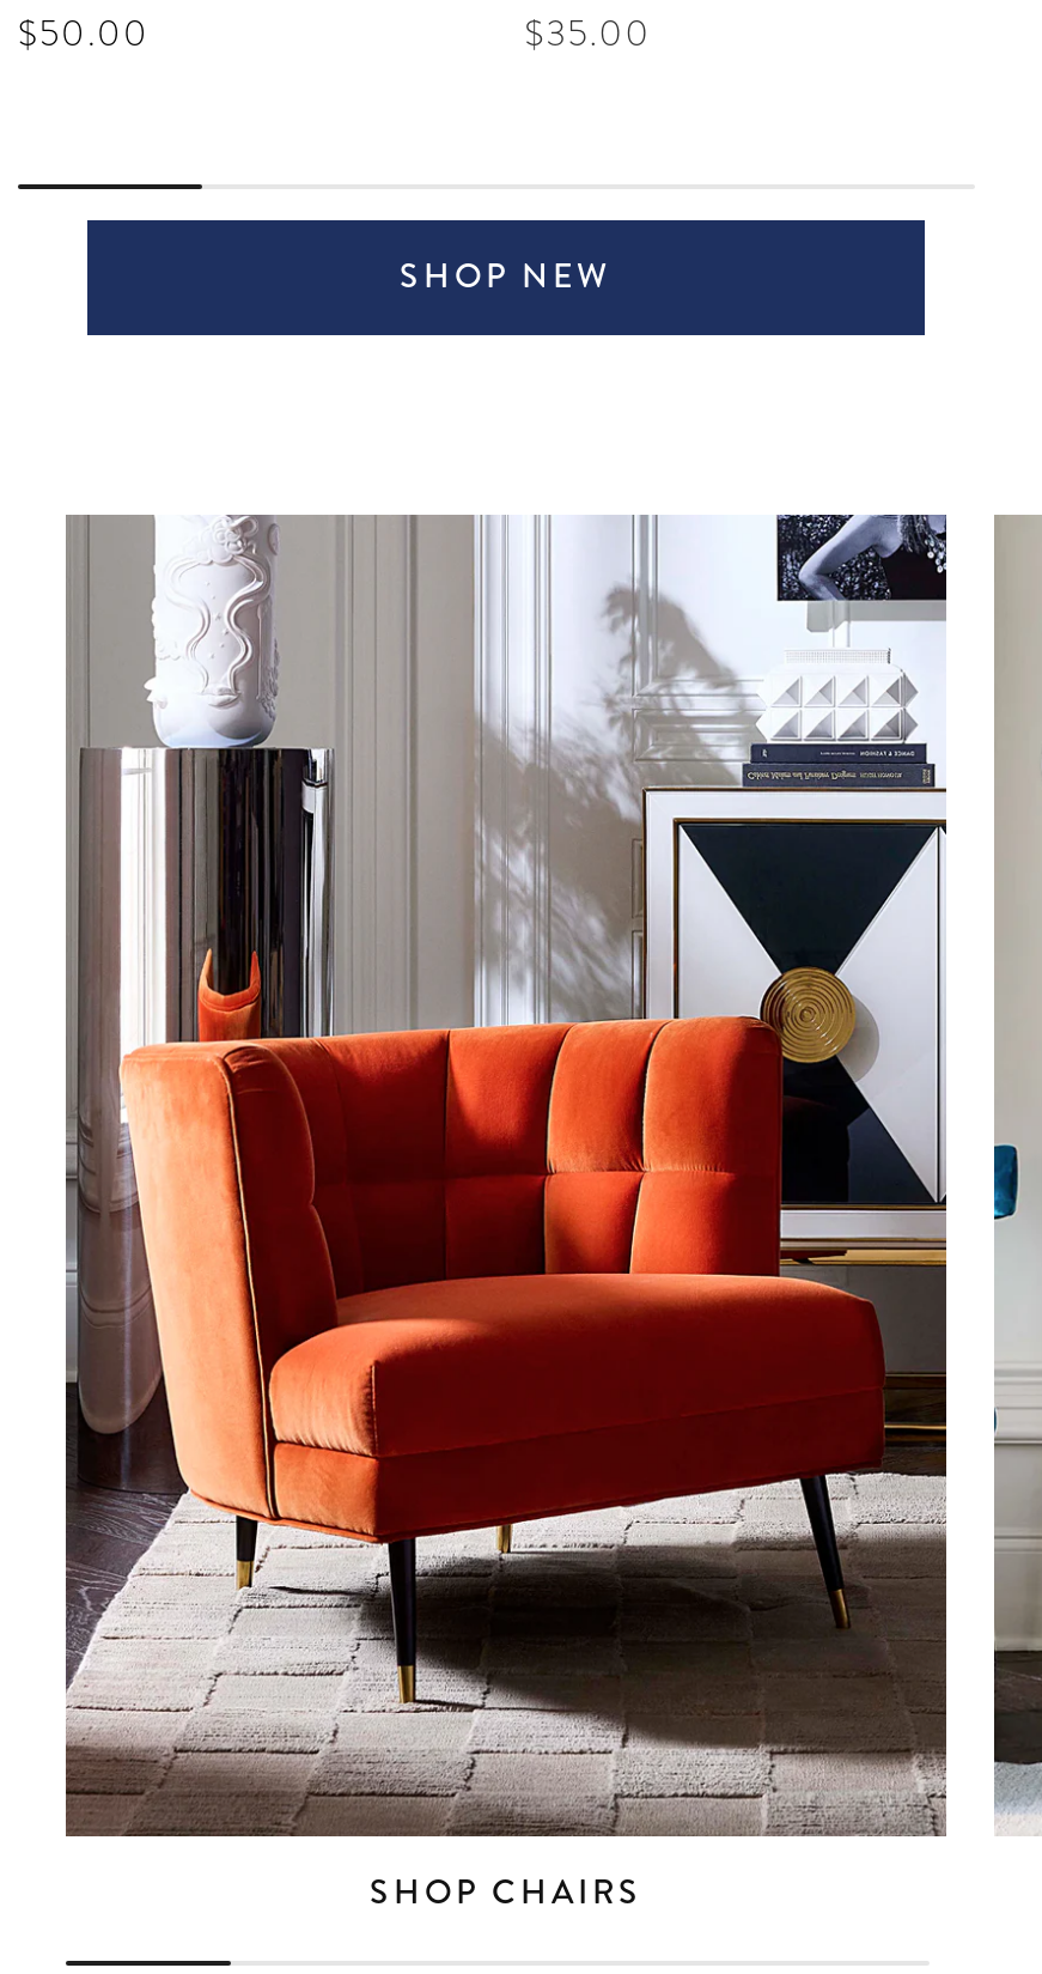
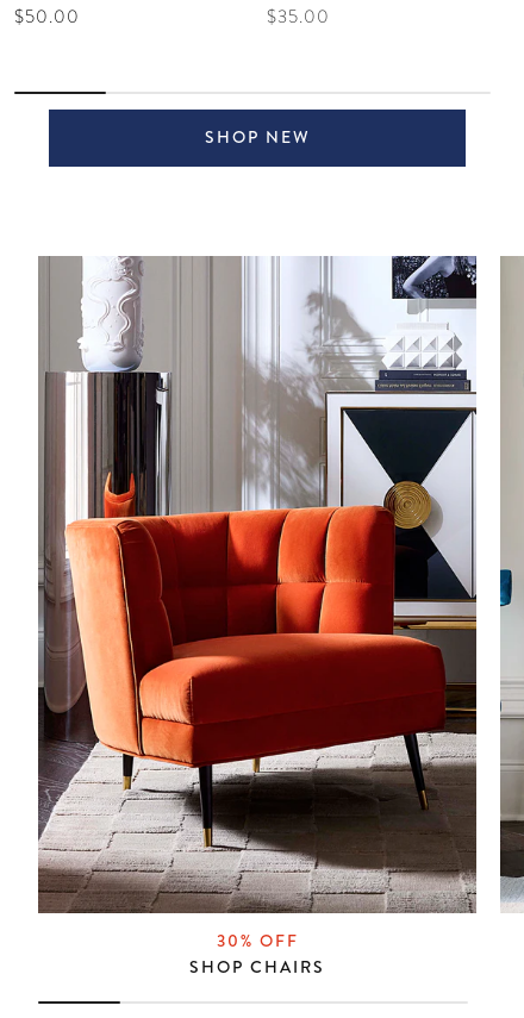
+ 30% OFF
